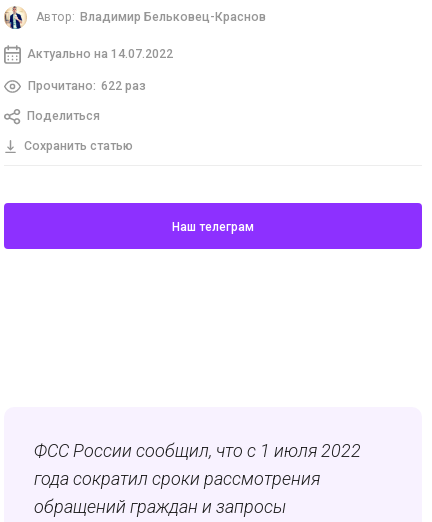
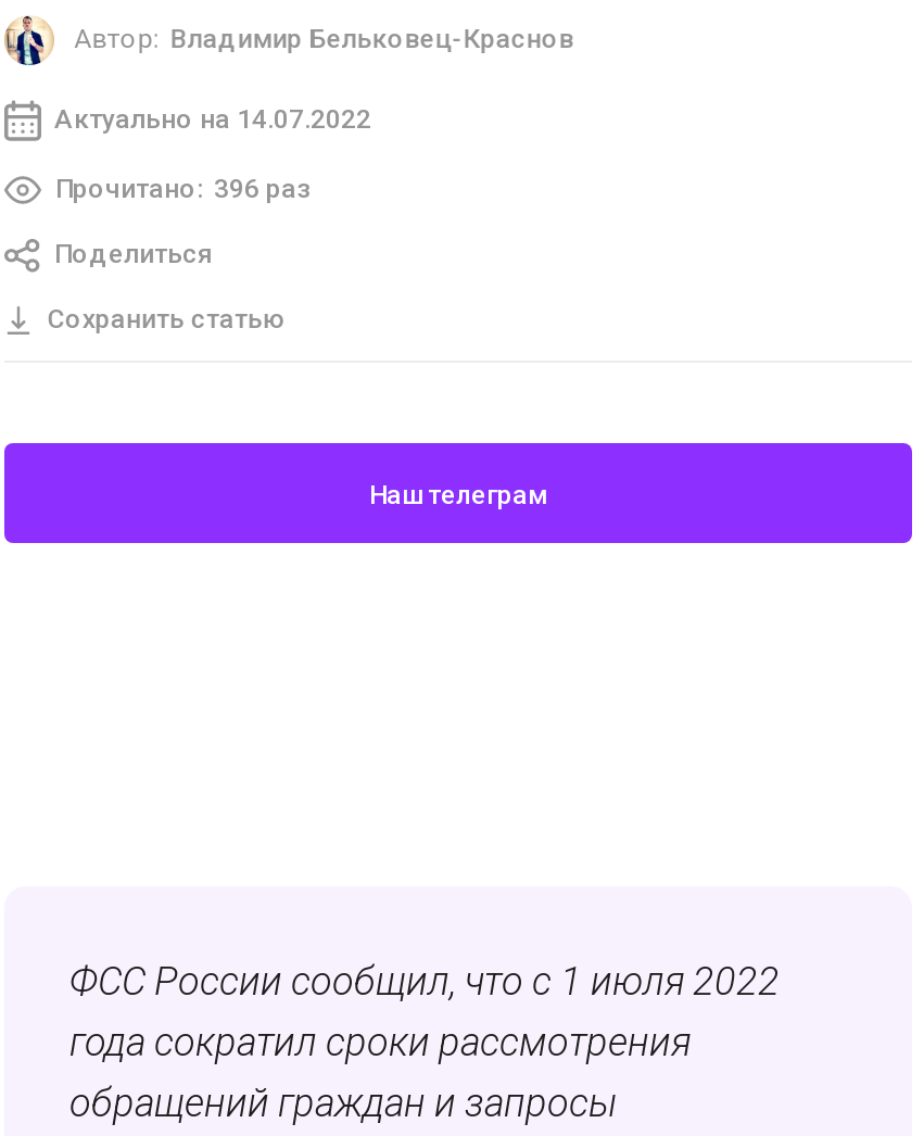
- Прочитано: 622 раз
+ Прочитано: 396 раз
